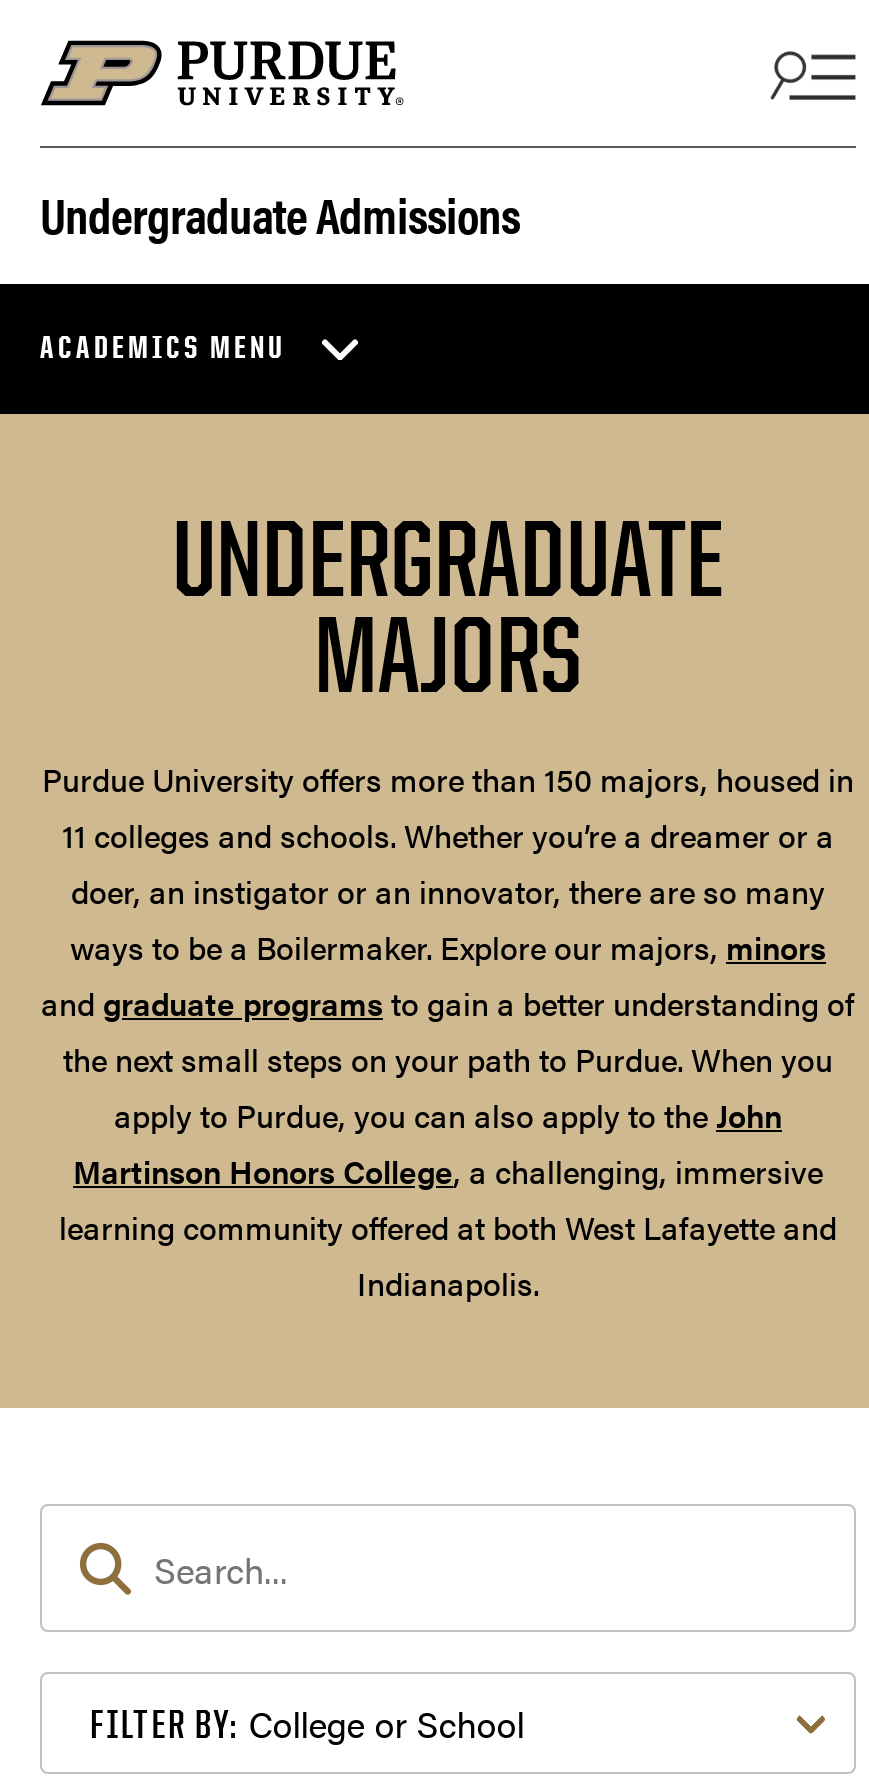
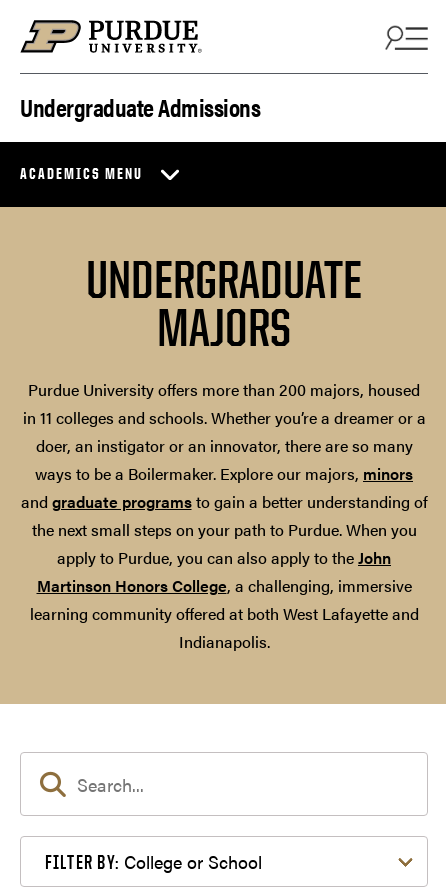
- Purdue University offers more than 150 majors, housed in
- 11 colleges and schools. Whether you’re a dreamer or a
+ Purdue University offers more than 200 majors, housed
+ in 11 colleges and schools. Whether you’re a dreamer or a
